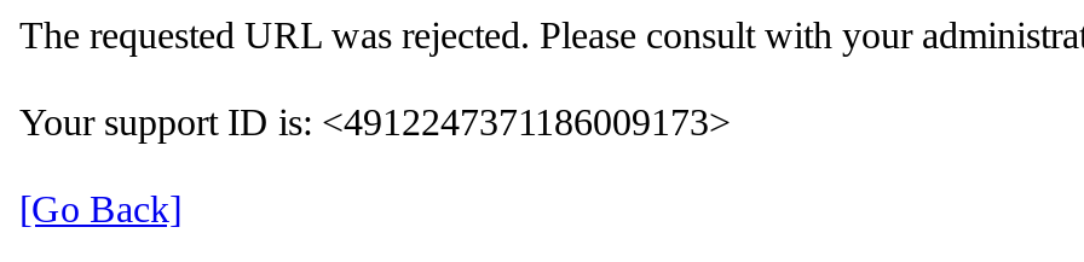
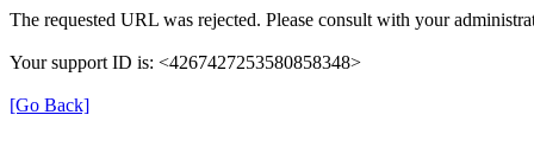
- Your support ID is: <4912247371186009173>
+ Your support ID is: <4267427253580858348>
